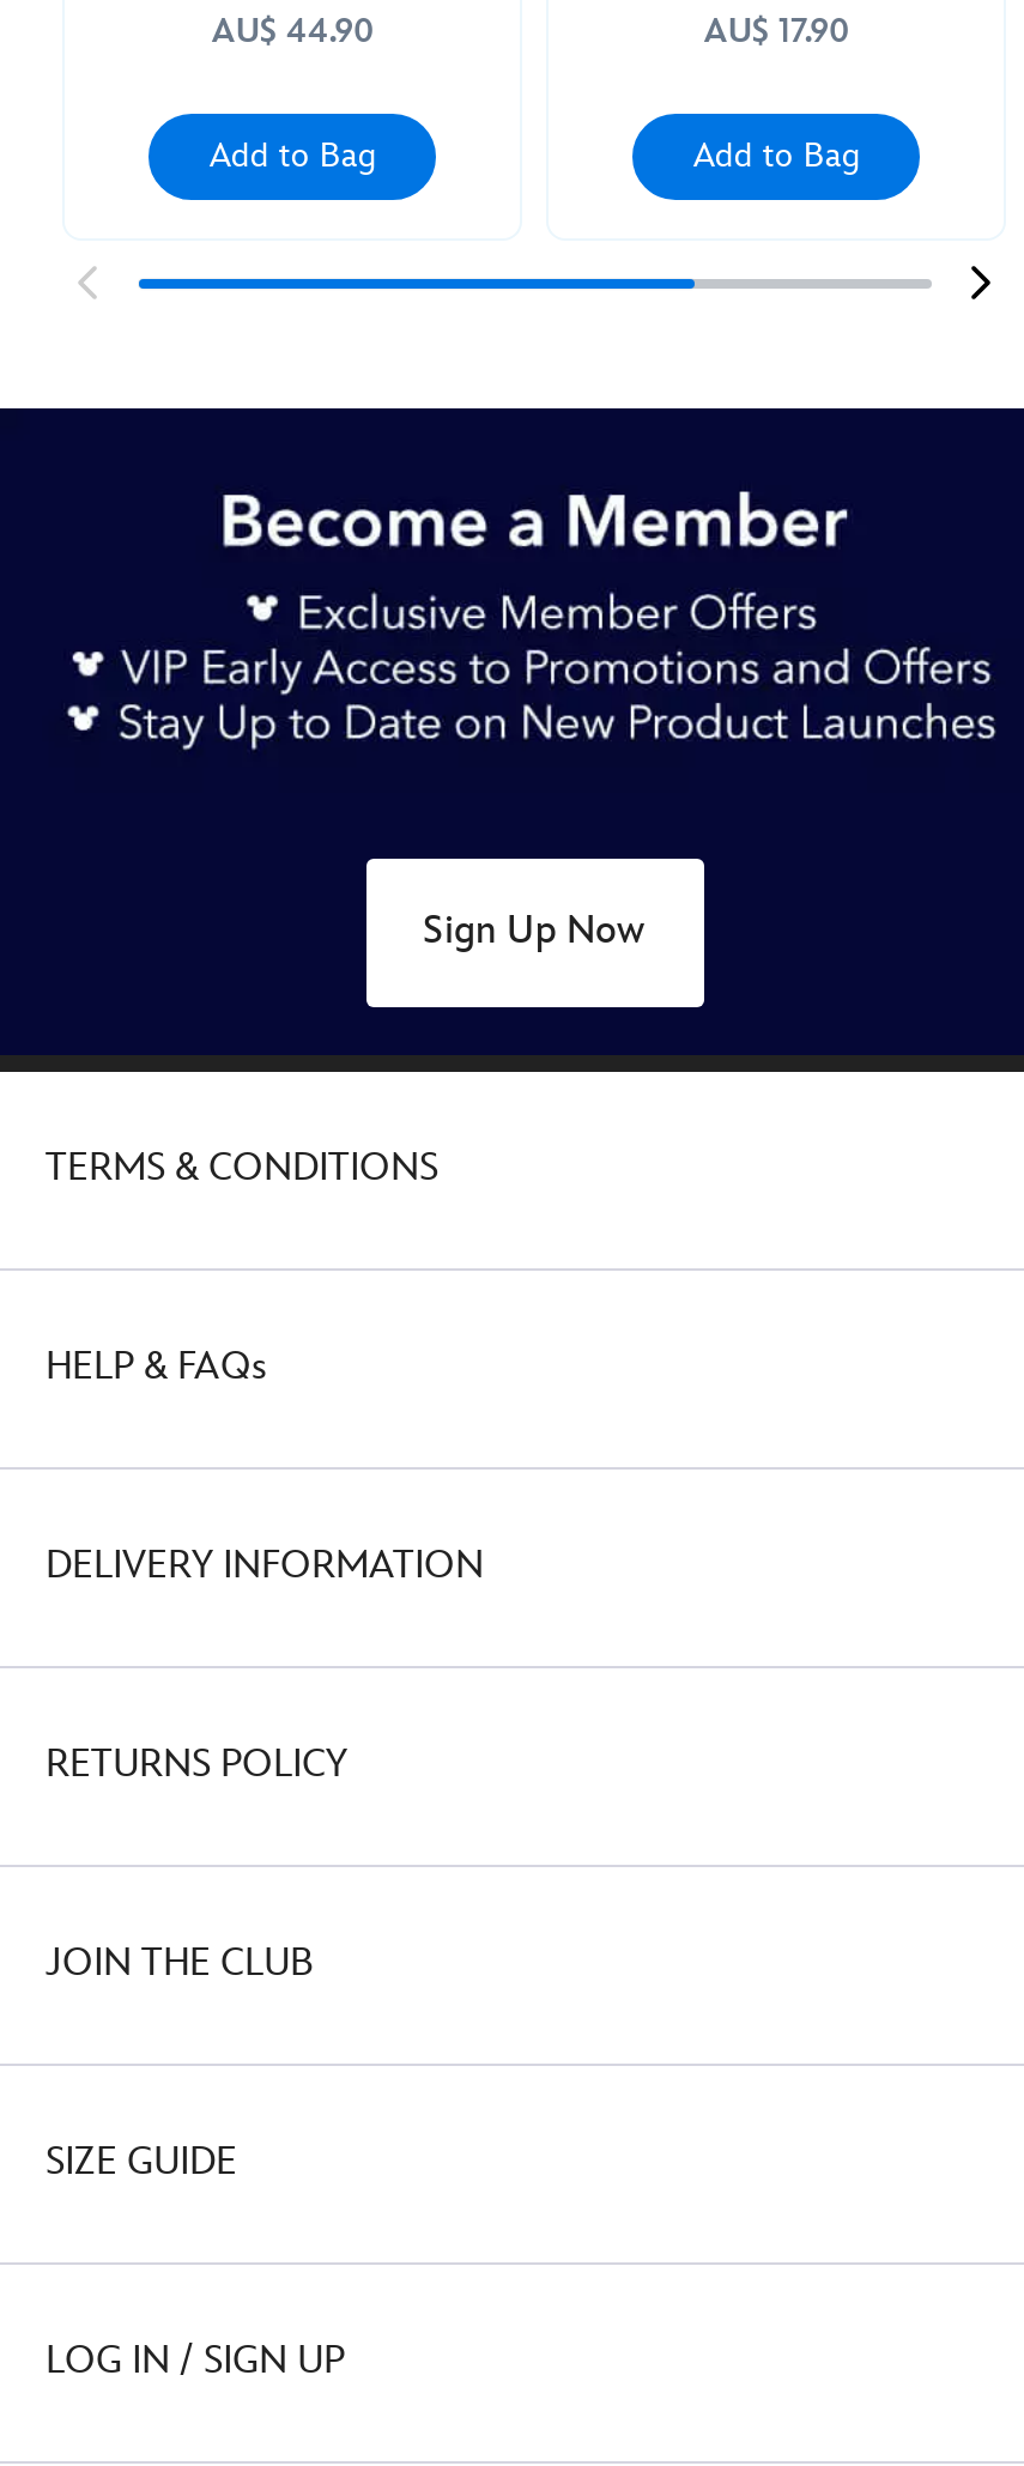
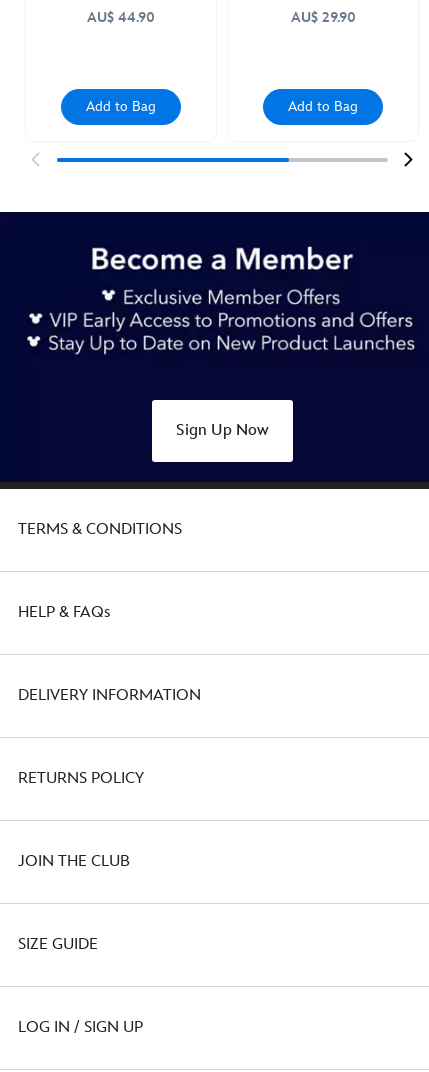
- AU$ 17.90
+ AU$ 29.90
